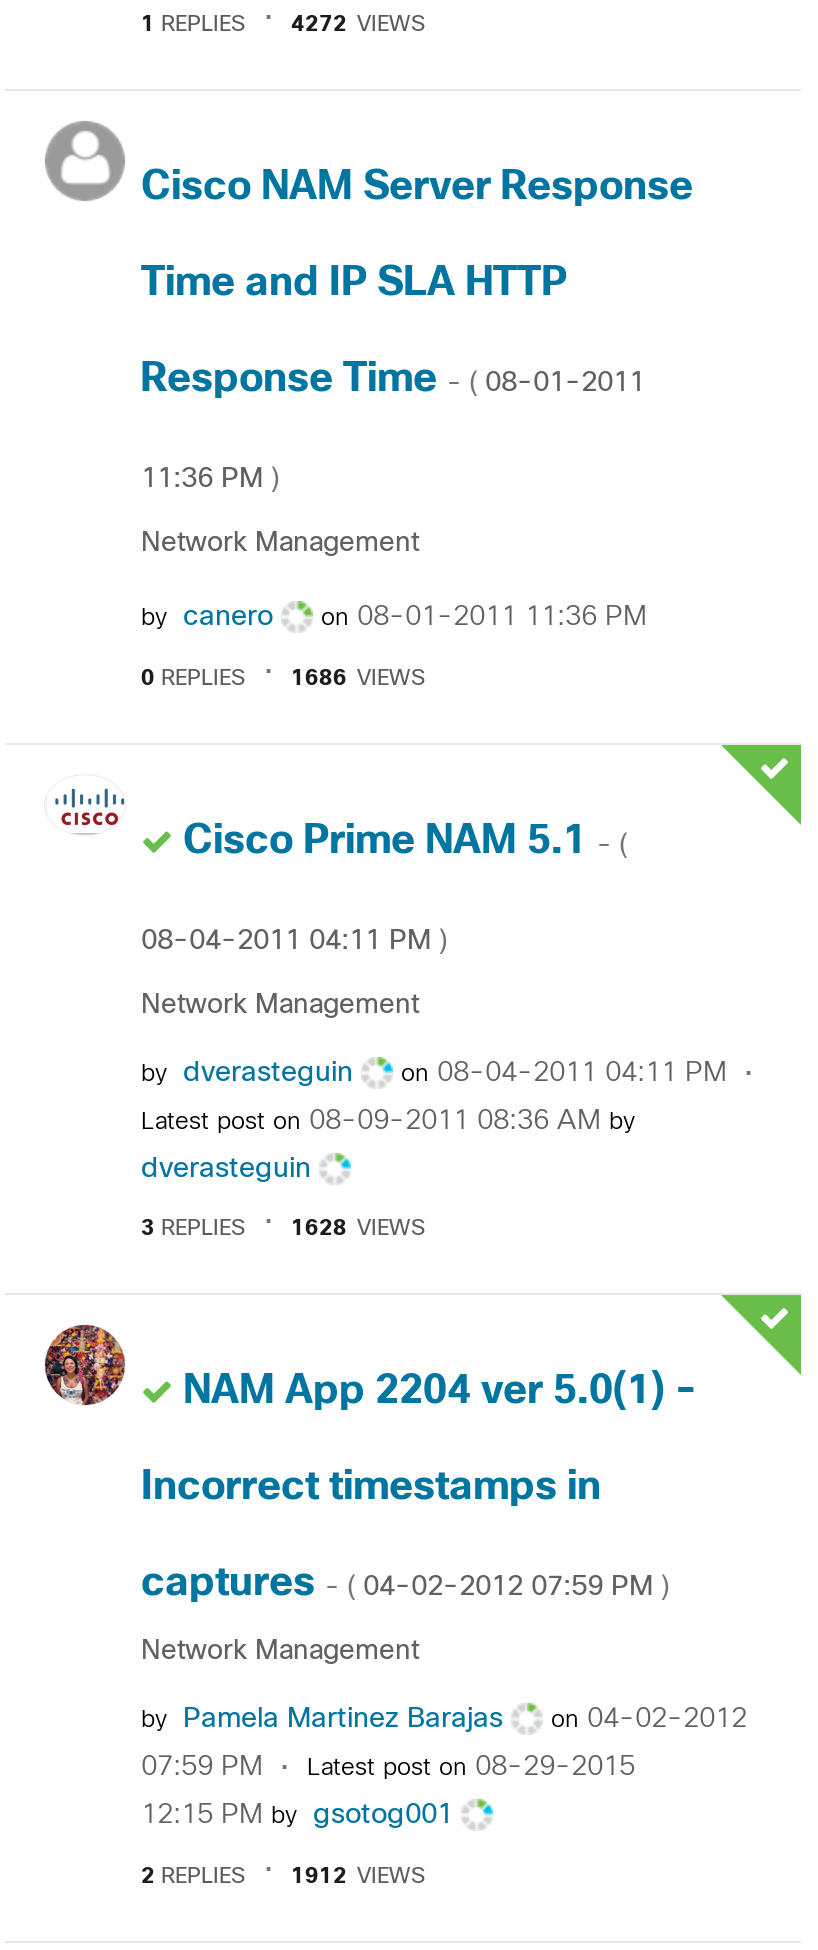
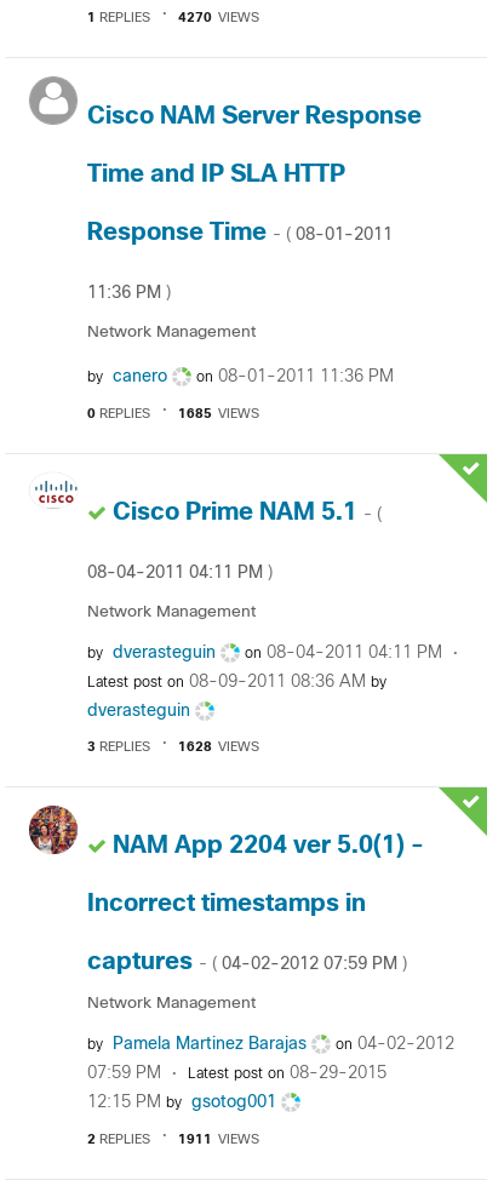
- 4272 VIEWS
+ 4270 VIEWS

- 1686 VIEWS
+ 1685 VIEWS

- 1912 VIEWS
+ 1911 VIEWS
